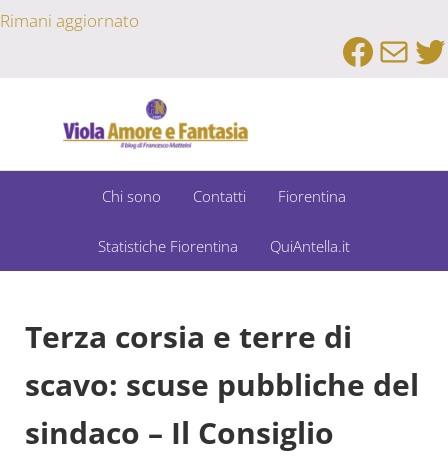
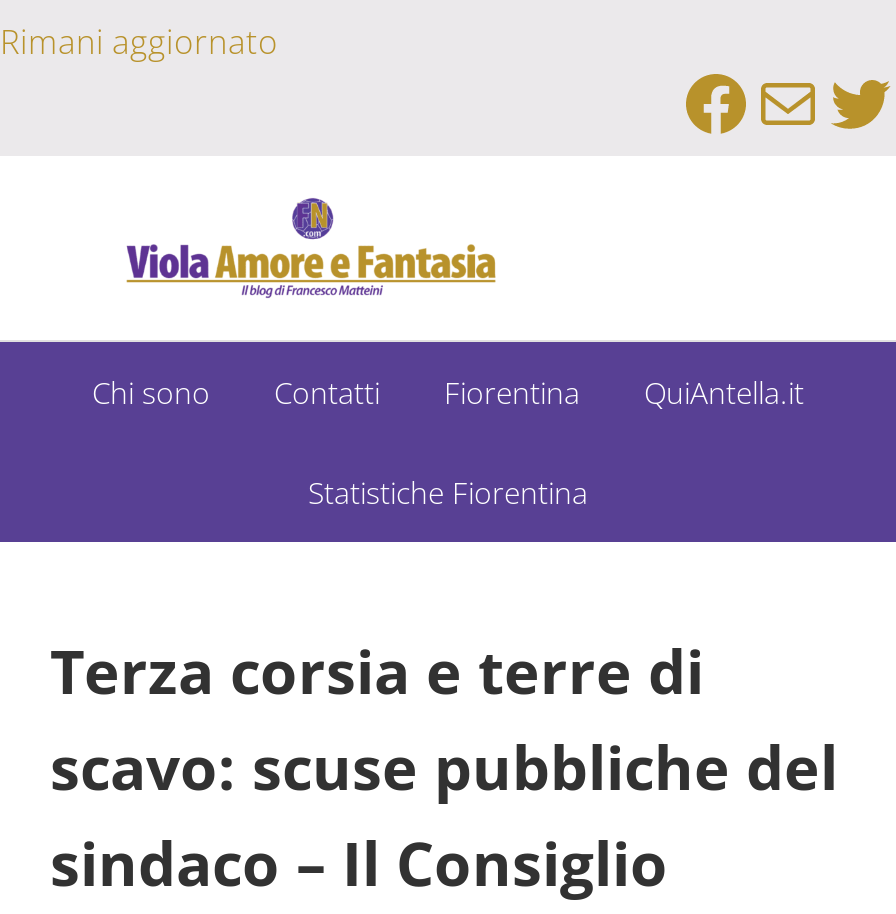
moved up: QuiAntella.it
